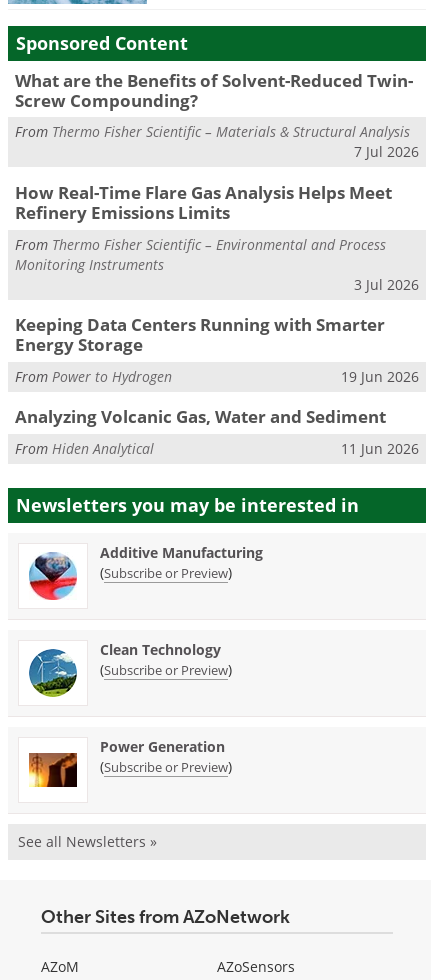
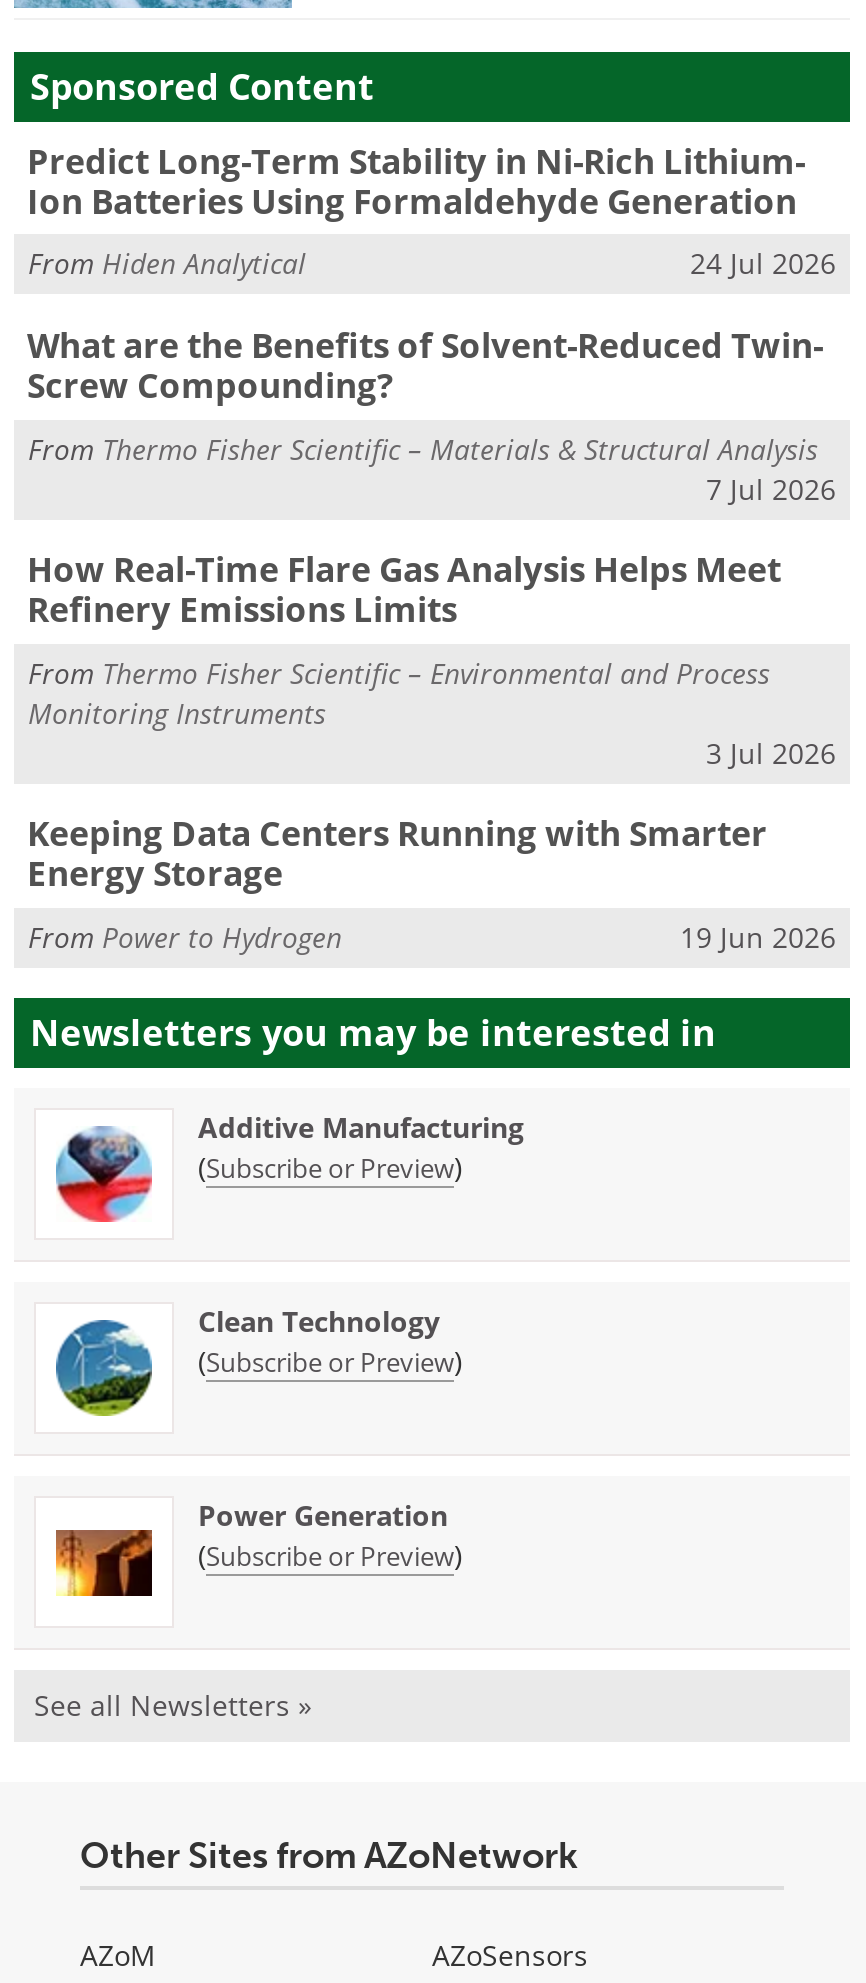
+ Predict Long-Term Stability in Ni-Rich Lithium-
+ Ion Batteries Using Formaldehyde Generation
+ 24 Jul 2026

moved down: What are the Benefits of Solvent-Reduced Twin- | Screw Compounding? | From Thermo Fisher Scientific – Materials & Structural Analysis | ... | From Power to Hydrogen | 19 Jun 2026

- Analyzing Volcanic Gas, Water and Sediment
- 11 Jun 2026

moved up: From Hiden Analytical
